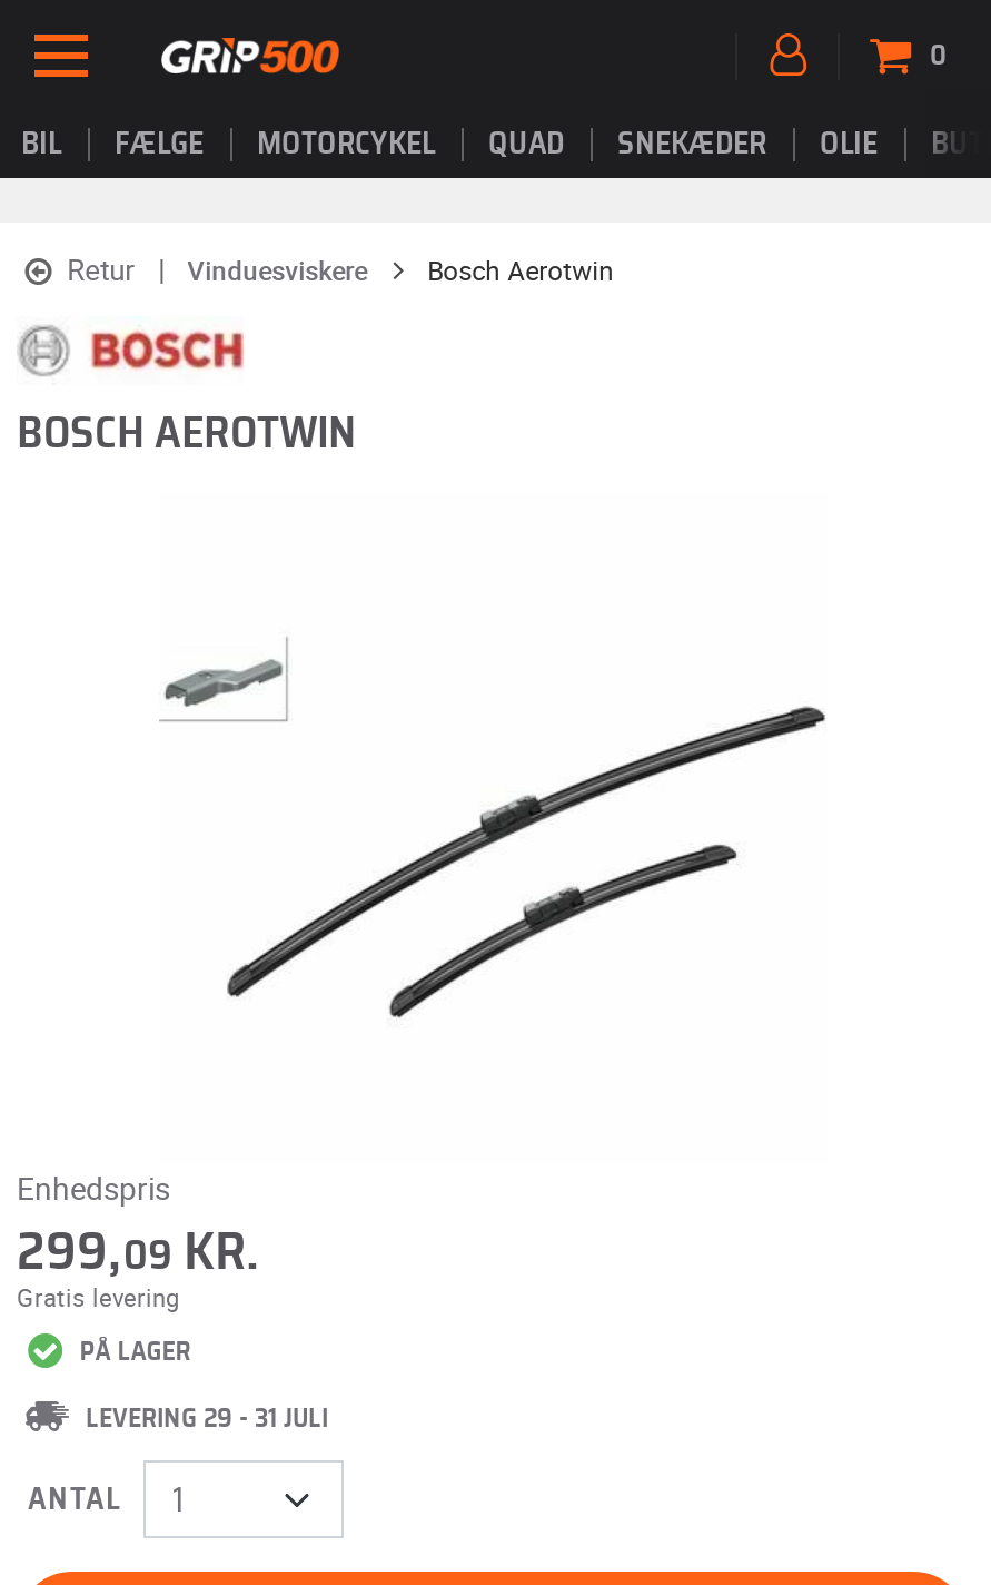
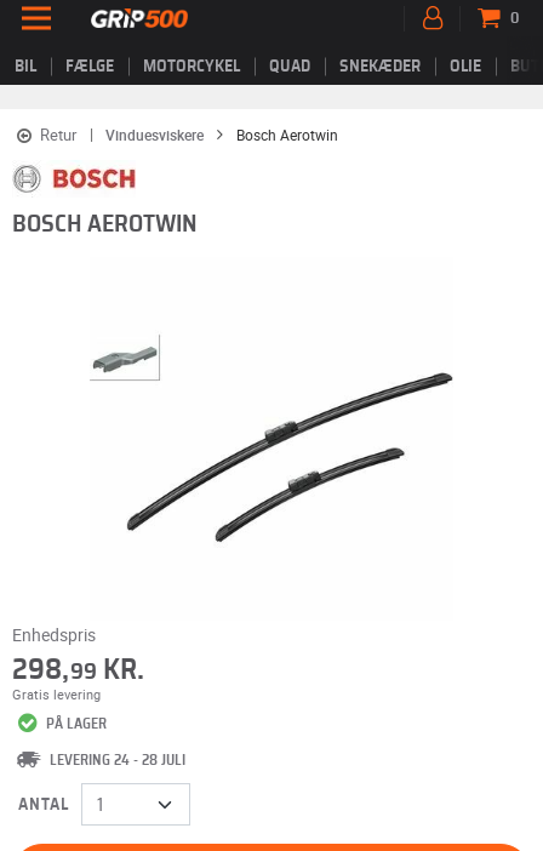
- 299,09 KR.
+ 298,99 KR.

- LEVERING 29 - 31 JULI
+ LEVERING 24 - 28 JULI
